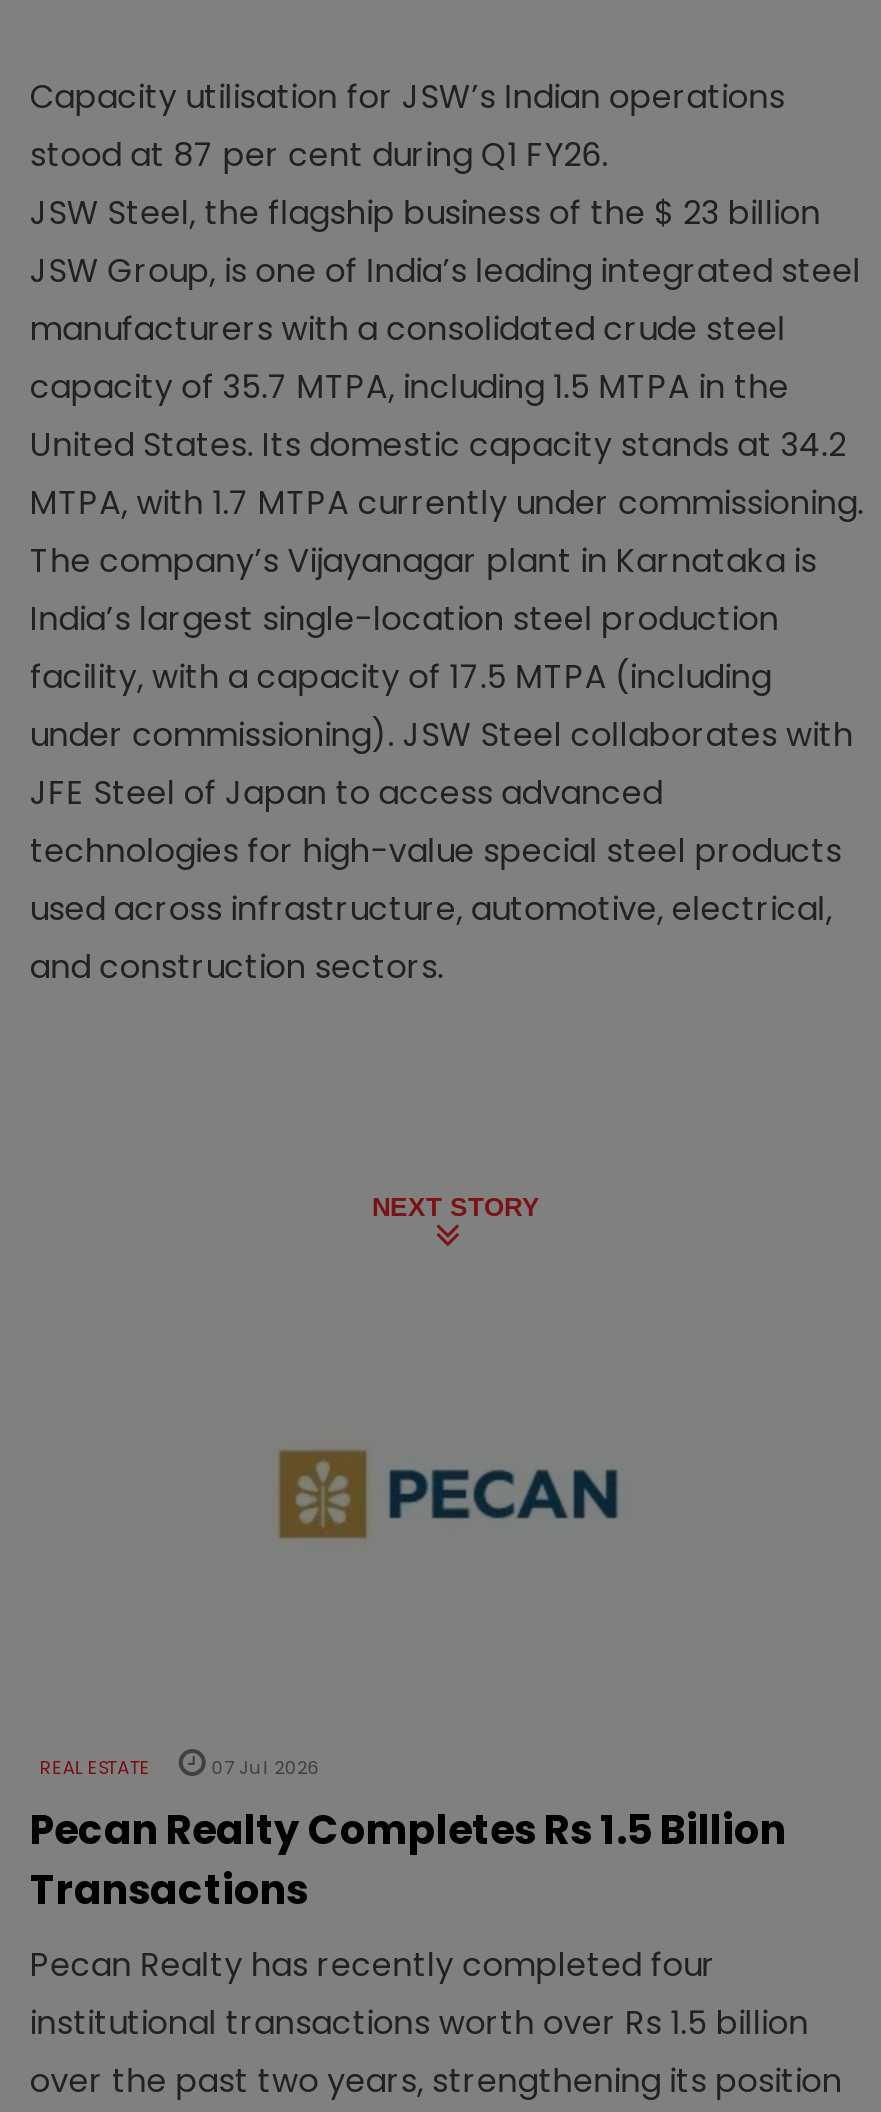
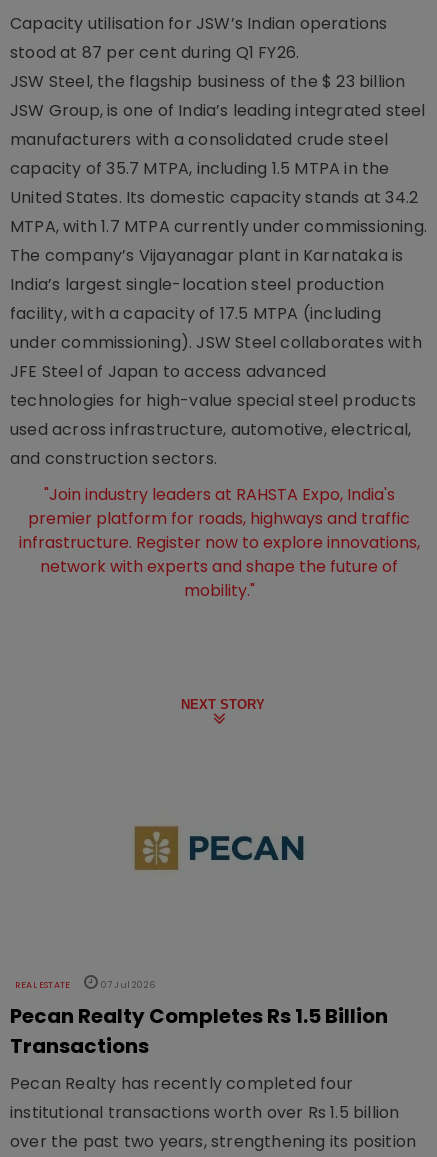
+ "Join industry leaders at RAHSTA Expo, India's
+ premier platform for roads, highways and traffic
+ infrastructure. Register now to explore innovations,
+ network with experts and shape the future of
+ mobility."
